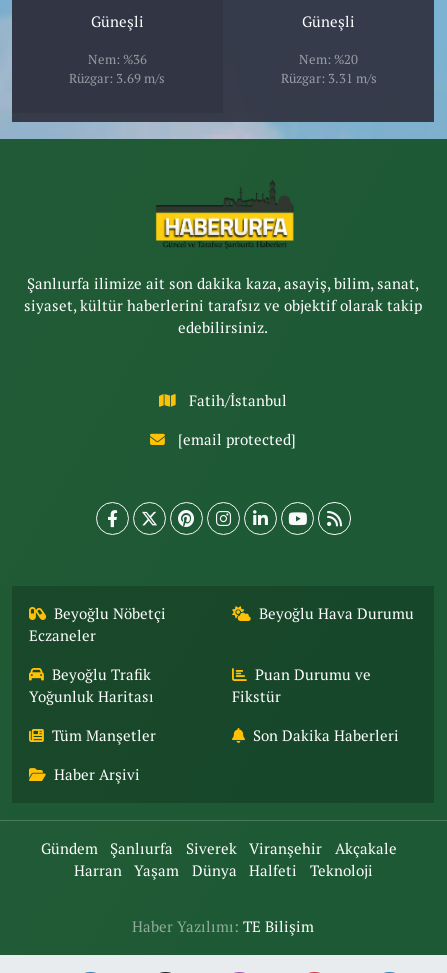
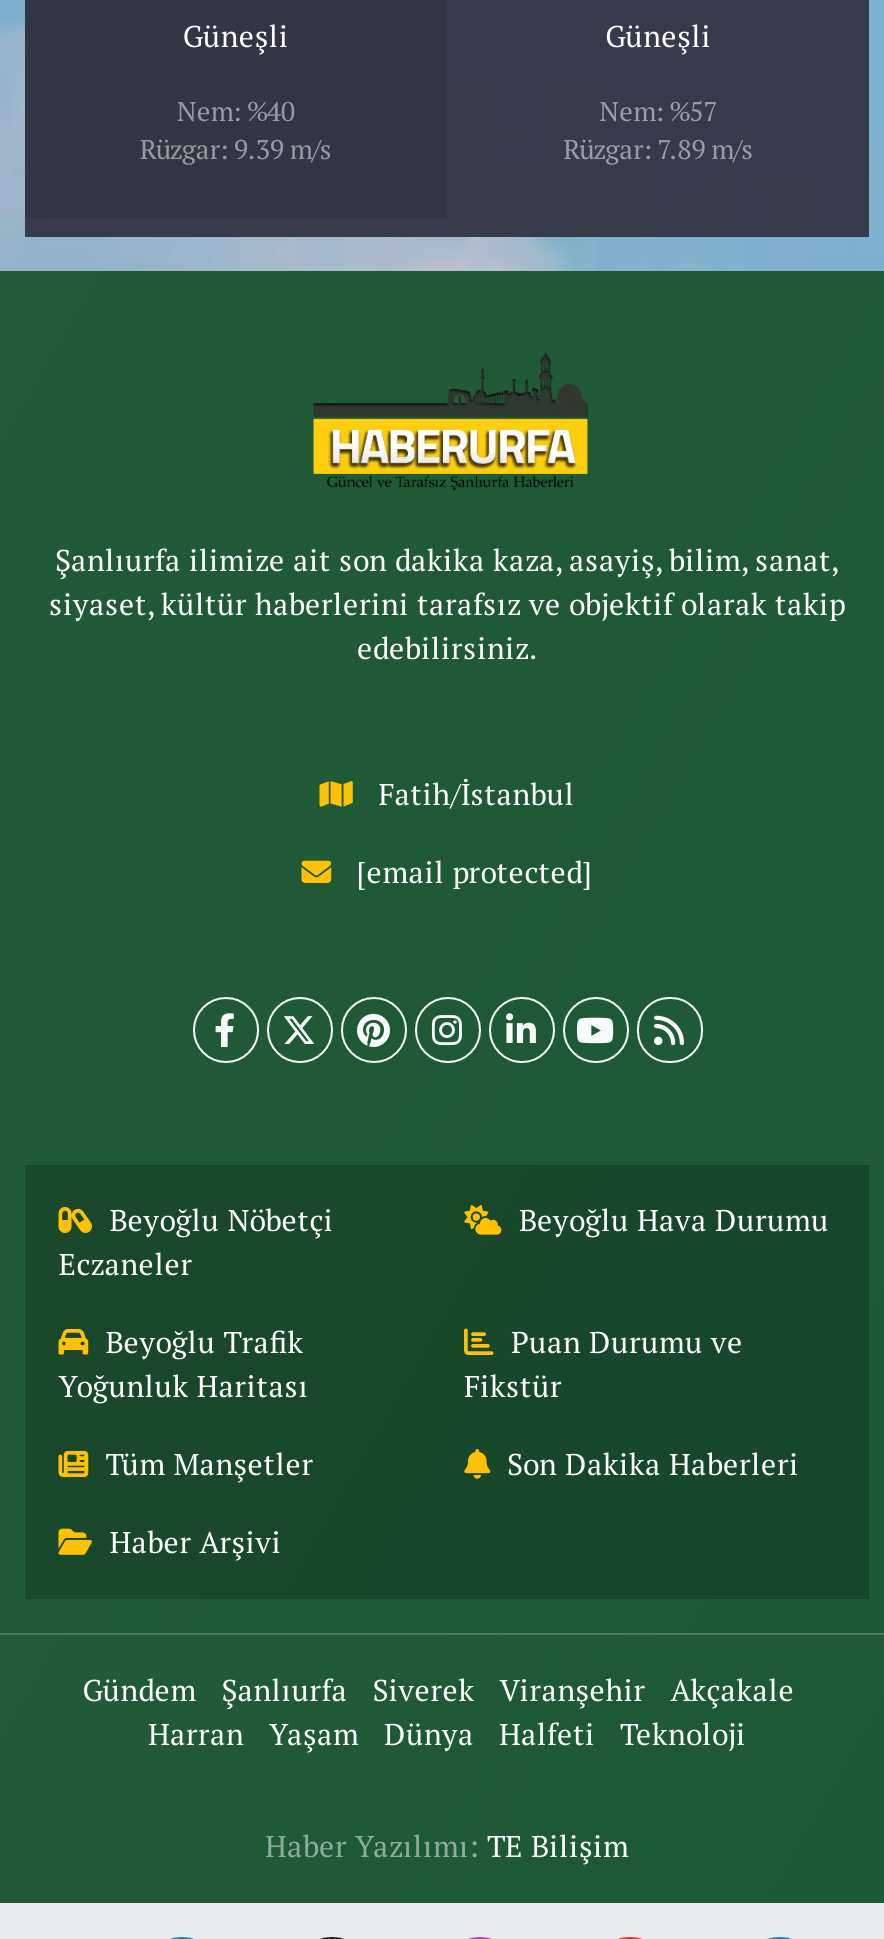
- Nem: %36
- Rüzgar: 3.69 m/s
+ Nem: %40
+ Rüzgar: 9.39 m/s

- Nem: %20
+ Nem: %57

- Rüzgar: 3.31 m/s
+ Rüzgar: 7.89 m/s
